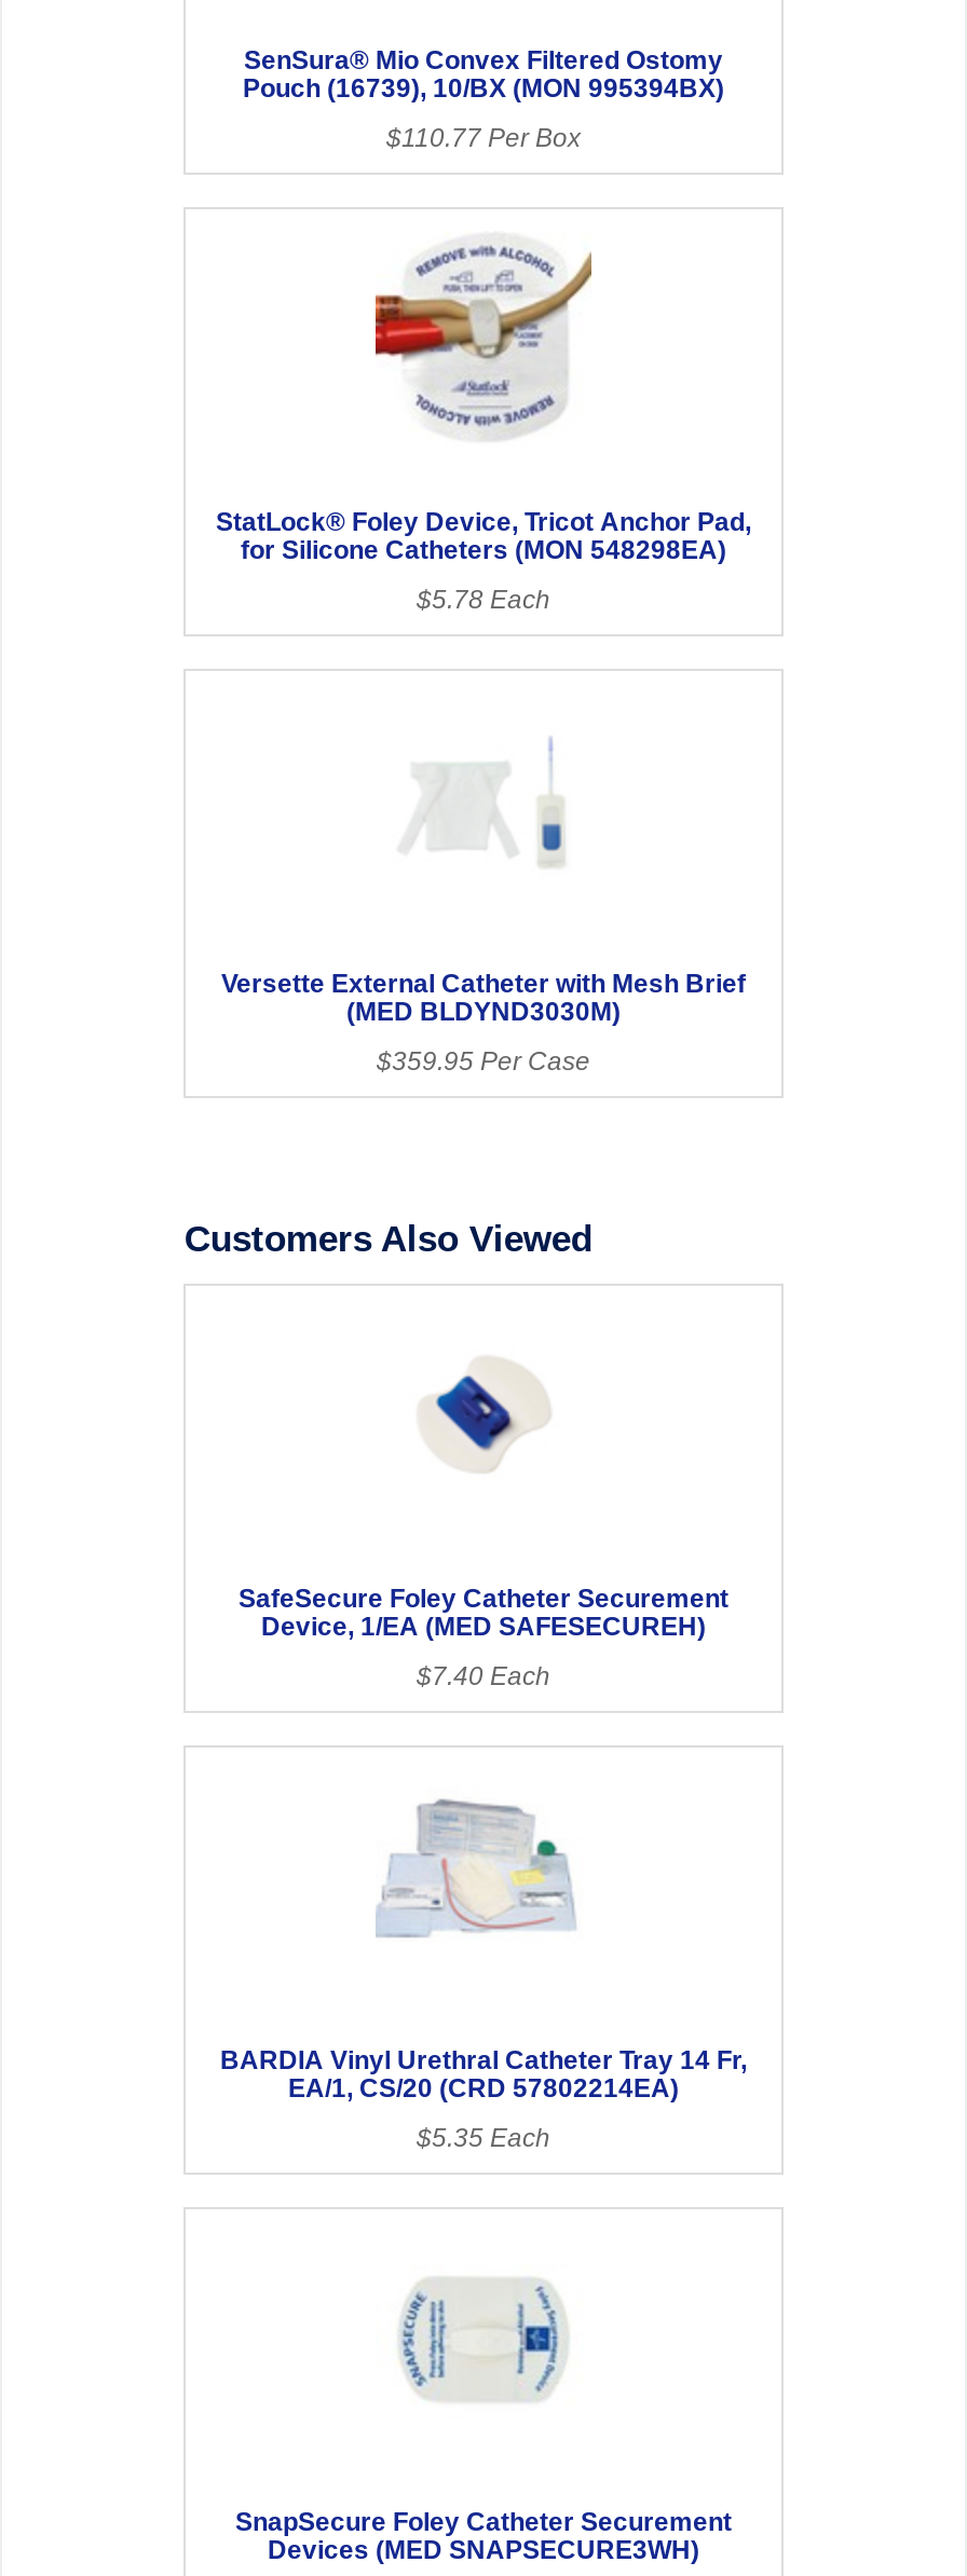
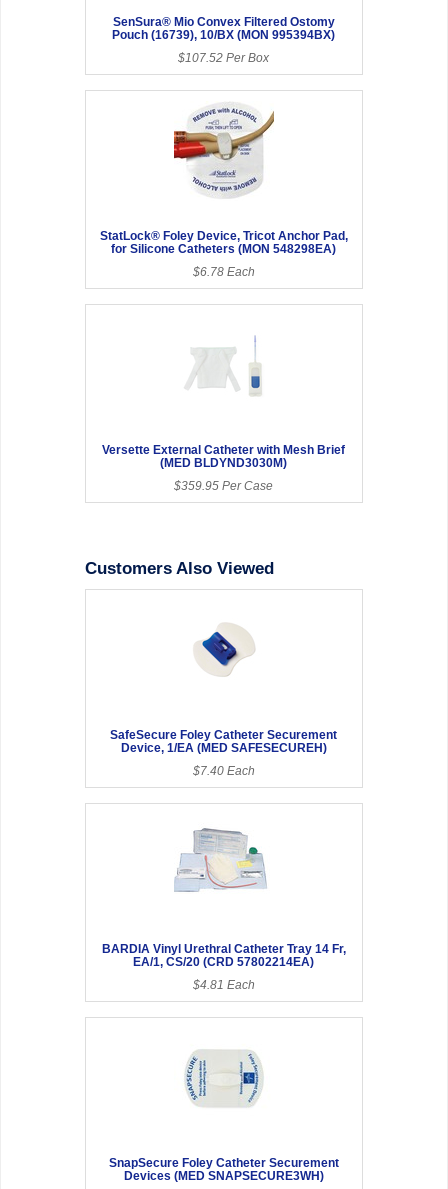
- $110.77 Per Box
+ $107.52 Per Box

- $5.78 Each
+ $6.78 Each

- $5.35 Each
+ $4.81 Each
